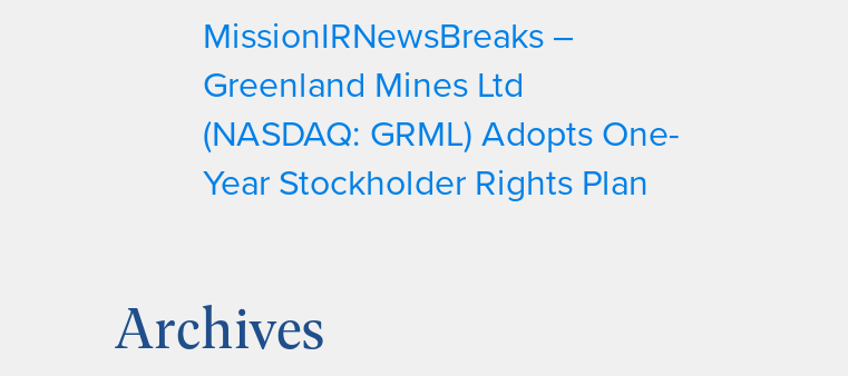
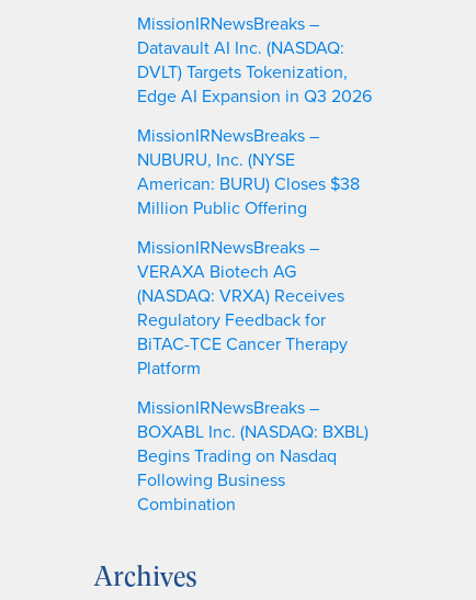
- Greenland Mines Ltd
- (NASDAQ: GRML) Adopts One-
- Year Stockholder Rights Plan
+ Datavault AI Inc. (NASDAQ:
+ DVLT) Targets Tokenization,
+ Edge AI Expansion in Q3 2026
+ MissionIRNewsBreaks –
+ NUBURU, Inc. (NYSE
+ American: BURU) Closes $38
+ Million Public Offering
+ MissionIRNewsBreaks –
+ VERAXA Biotech AG
+ (NASDAQ: VRXA) Receives
+ Regulatory Feedback for
+ BiTAC-TCE Cancer Therapy
+ Platform
+ MissionIRNewsBreaks –
+ BOXABL Inc. (NASDAQ: BXBL)
+ Begins Trading on Nasdaq
+ Following Business
+ Combination
